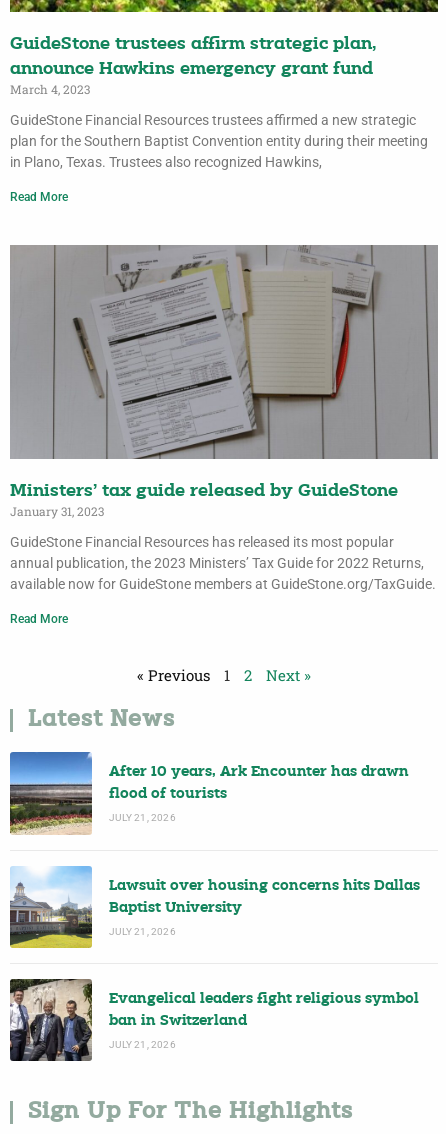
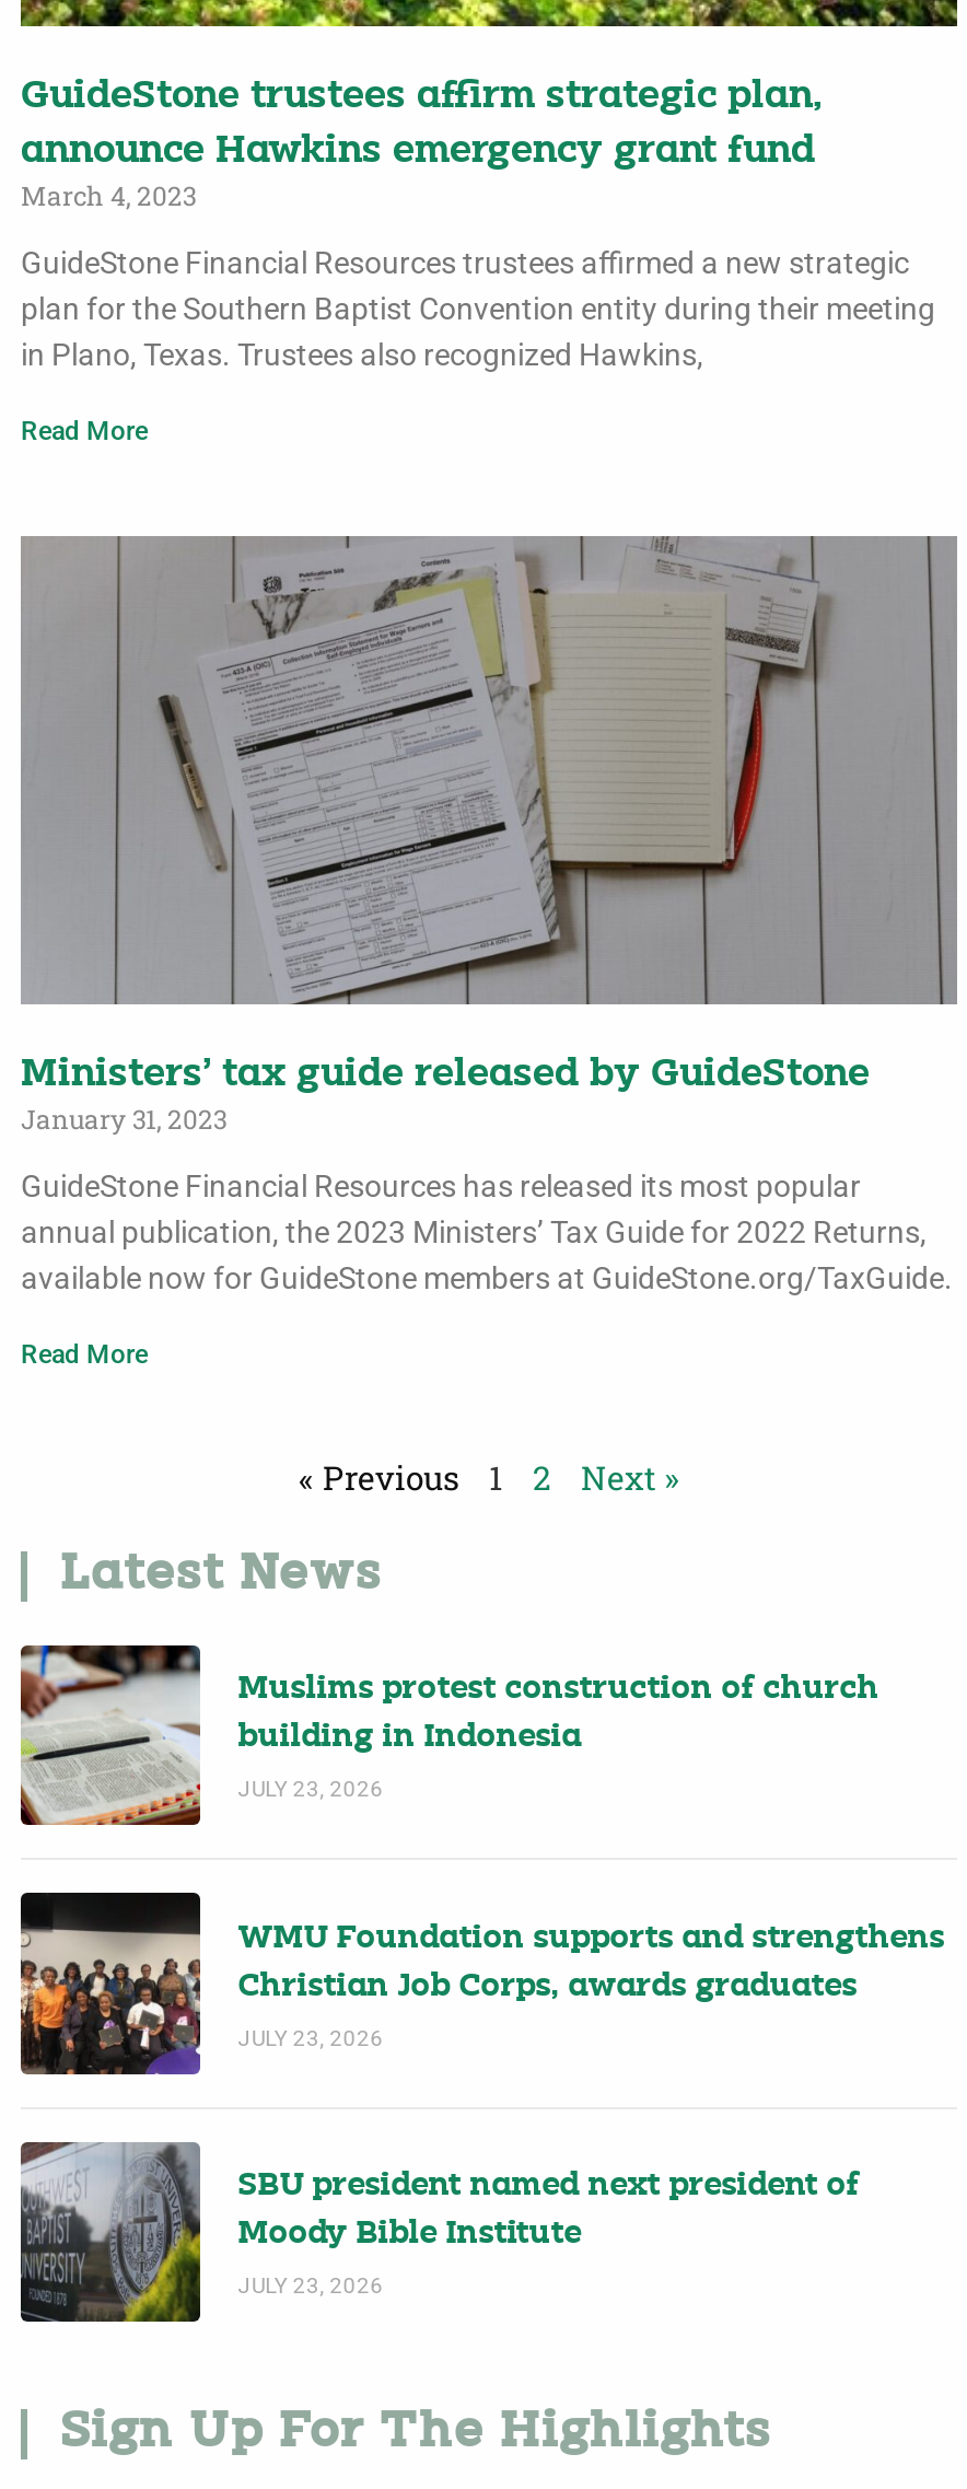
- [image]
- After 10 years, Ark Encounter has drawn
+ [image]
+ Muslims protest construction of church

- flood of tourists
+ building in Indonesia

- JULY 21, 2026
+ JULY 23, 2026

- [image]
- Lawsuit over housing concerns hits Dallas
+ [image]
+ WMU Foundation supports and strengthens

- Baptist University
+ Christian Job Corps, awards graduates

- JULY 21, 2026
+ JULY 23, 2026

- [image]
- Evangelical leaders fight religious symbol
+ [image]
+ SBU president named next president of

- ban in Switzerland
+ Moody Bible Institute

- JULY 21, 2026
+ JULY 23, 2026
